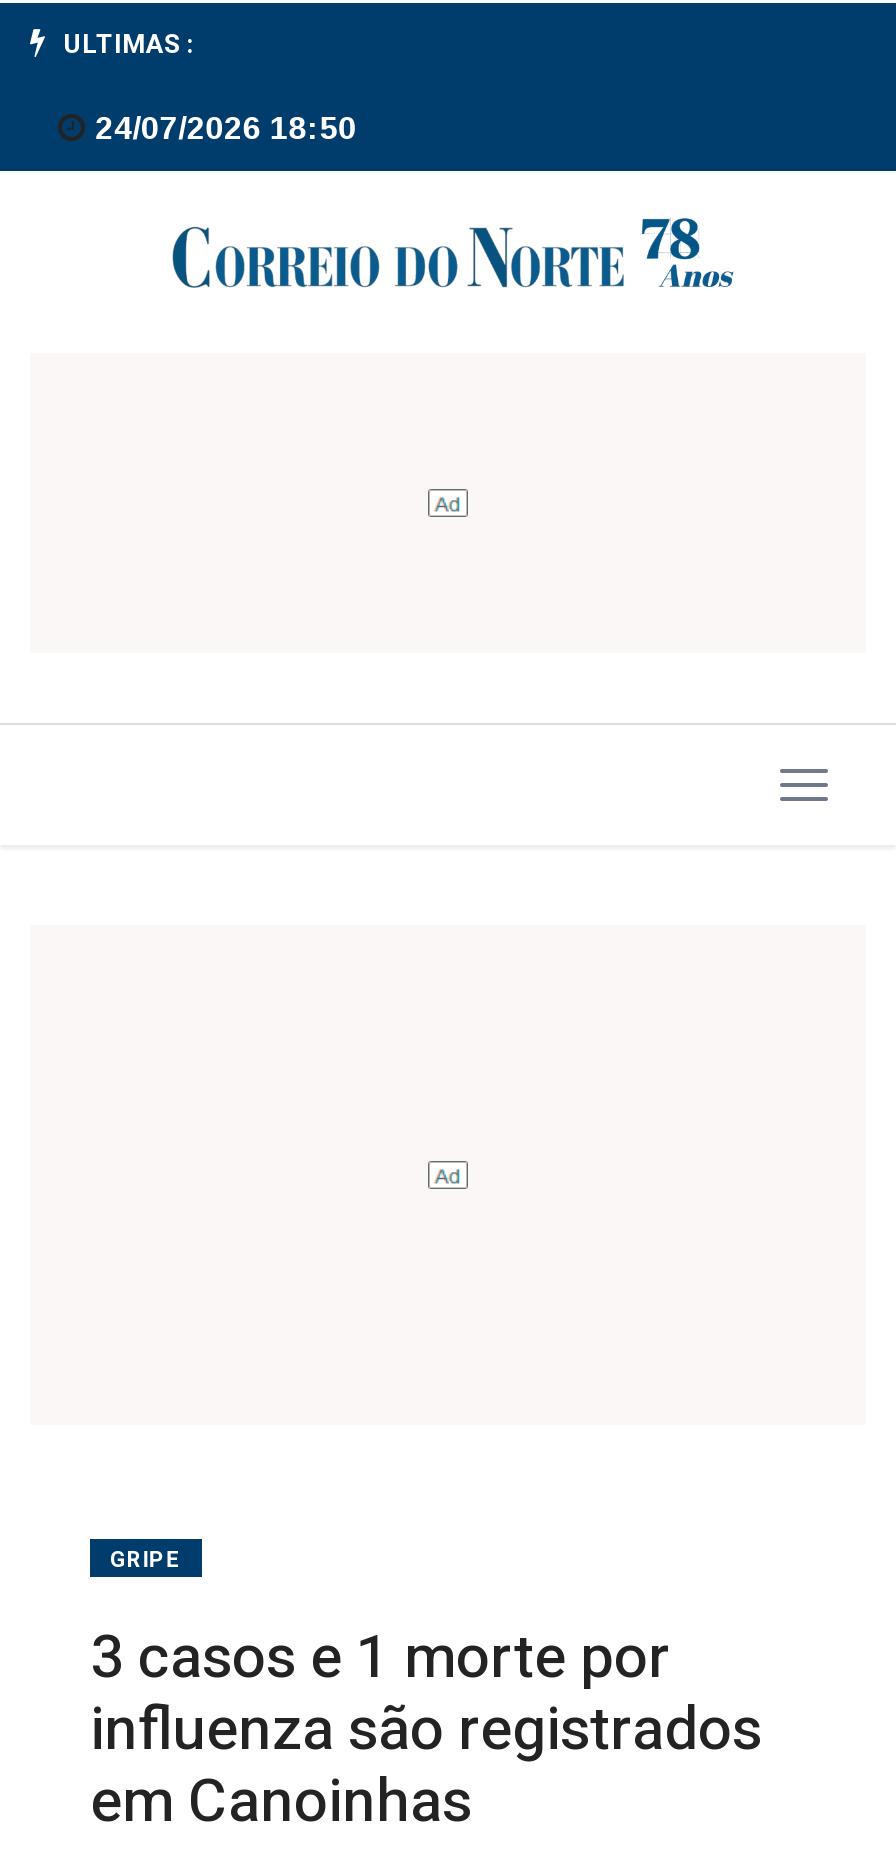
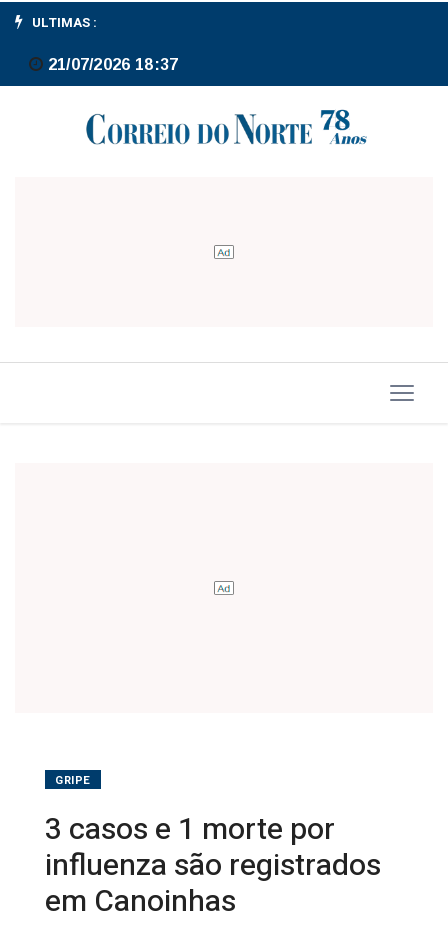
- 24/07/2026 18:50
+ 21/07/2026 18:37
